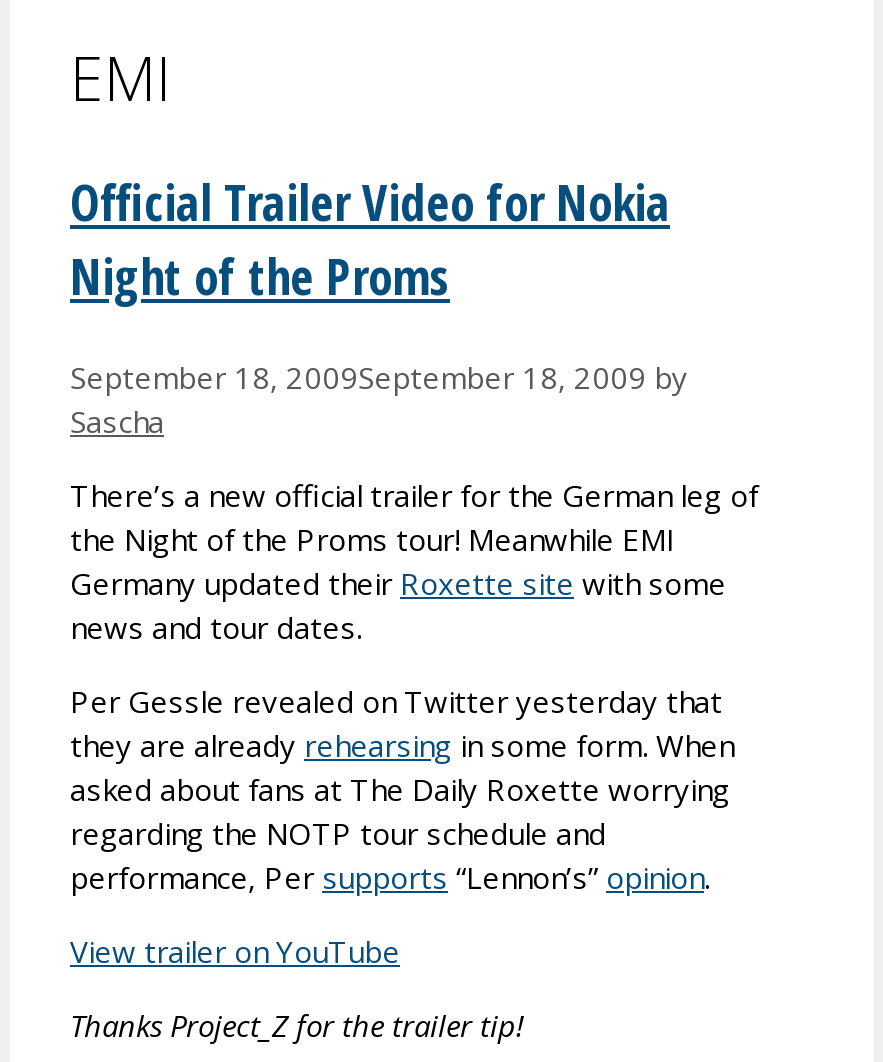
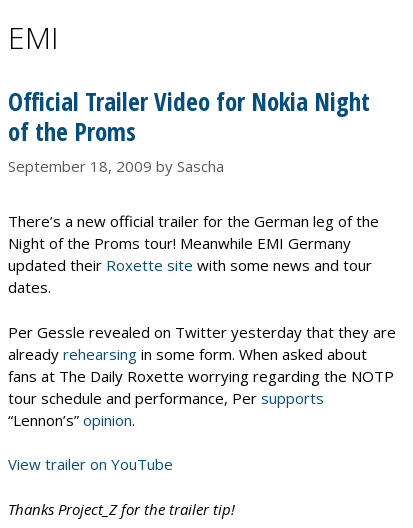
- Official Trailer Video for Nokia
- Night of the Proms
- September 18, 2009September 18, 2009 by
- Sascha
- There’s a new official trailer for the German leg of
- the Night of the Proms tour! Meanwhile EMI
- Germany updated their Roxette site with some
- news and tour dates.
- Per Gessle revealed on Twitter yesterday that
- they are already rehearsing in some form. When
- asked about fans at The Daily Roxette worrying
- regarding the NOTP tour schedule and
- performance, Per supports “Lennon’s” opinion.
+ Official Trailer Video for Nokia Night
+ of the Proms
+ September 18, 2009 by Sascha
+ There’s a new official trailer for the German leg of the
+ Night of the Proms tour! Meanwhile EMI Germany
+ updated their Roxette site with some news and tour
+ dates.
+ Per Gessle revealed on Twitter yesterday that they are
+ already rehearsing in some form. When asked about
+ fans at The Daily Roxette worrying regarding the NOTP
+ tour schedule and performance, Per supports
+ “Lennon’s” opinion.
